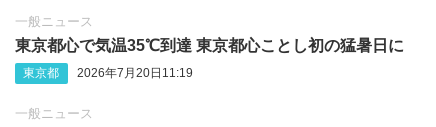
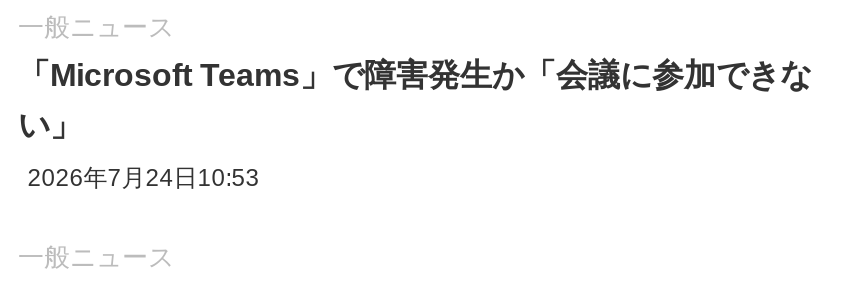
- 東京都心で気温35℃到達 東京都心ことし初の猛暑日に
- 東京都
- 2026年7月20日11:19
+ 「Microsoft Teams」で障害発生か「会議に参加できな
+ い」
+ 2026年7月24日10:53
